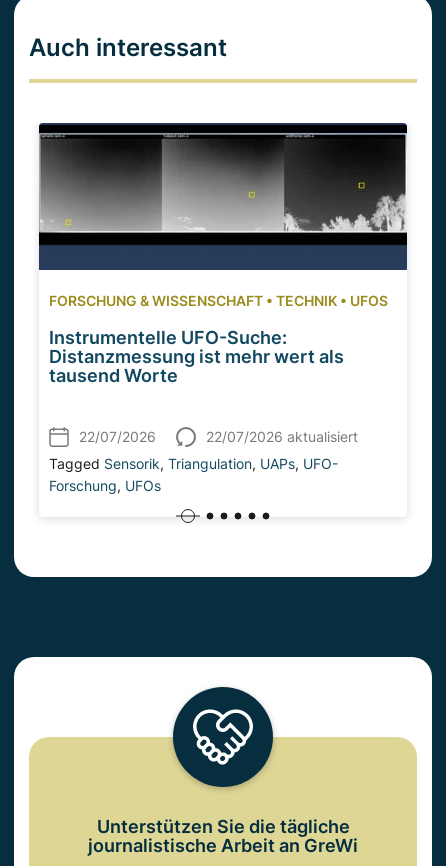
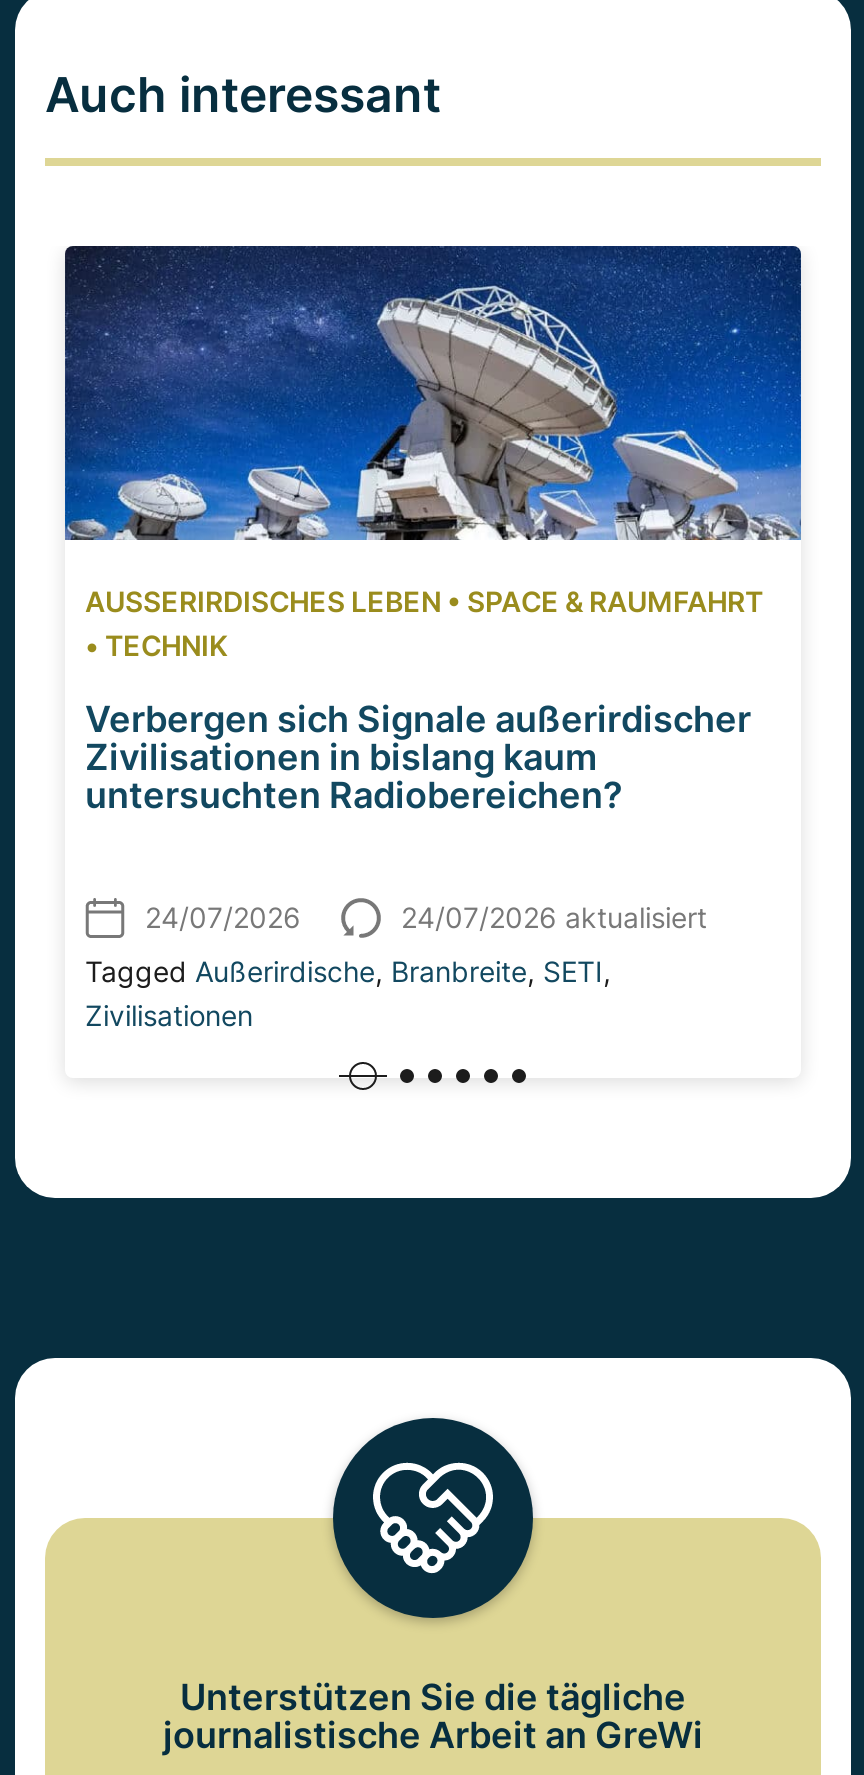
- [image]
- FORSCHUNG & WISSENSCHAFT • TECHNIK • UFOS
+ [image]
+ AUSSERIRDISCHES LEBEN • SPACE & RAUMFAHRT
+ • TECHNIK

- Instrumentelle UFO-Suche:
- Distanzmessung ist mehr wert als
- tausend Worte
+ Verbergen sich Signale außerirdischer
+ Zivilisationen in bislang kaum
+ untersuchten Radiobereichen?

- 22/07/2026
- 22/07/2026 aktualisiert
+ 24/07/2026
+ 24/07/2026 aktualisiert

- Tagged Sensorik, Triangulation, UAPs, UFO-
- Forschung, UFOs
+ Tagged Außerirdische, Branbreite, SETI,
+ Zivilisationen
